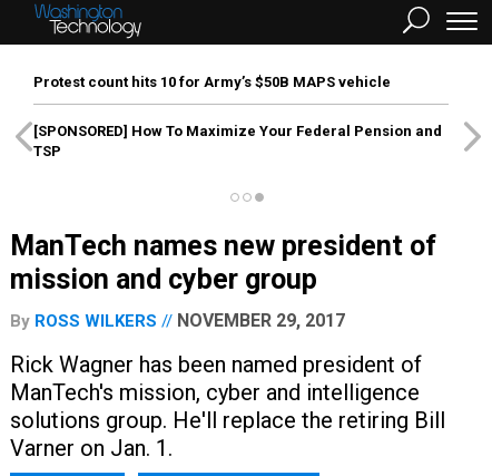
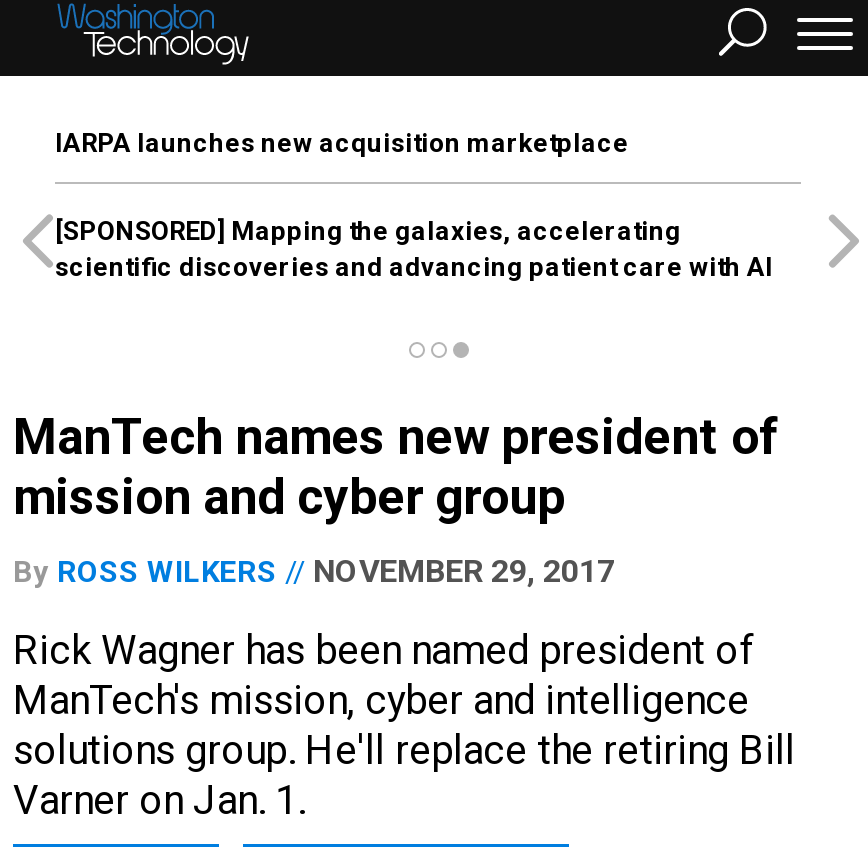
- Protest count hits 10 for Army’s $50B MAPS vehicle
+ IARPA launches new acquisition marketplace

- [SPONSORED] How To Maximize Your Federal Pension and
- TSP
+ [SPONSORED] Mapping the galaxies, accelerating
+ scientific discoveries and advancing patient care with AI
